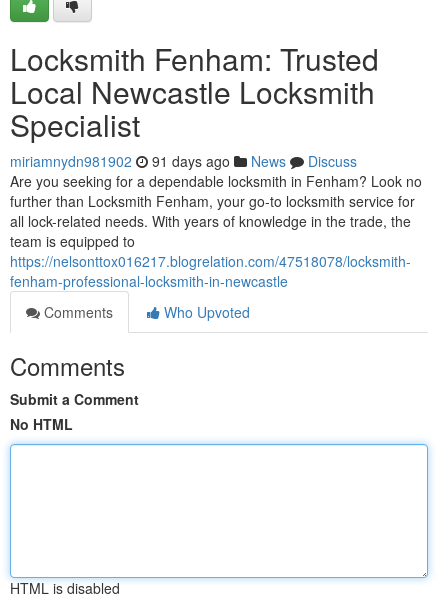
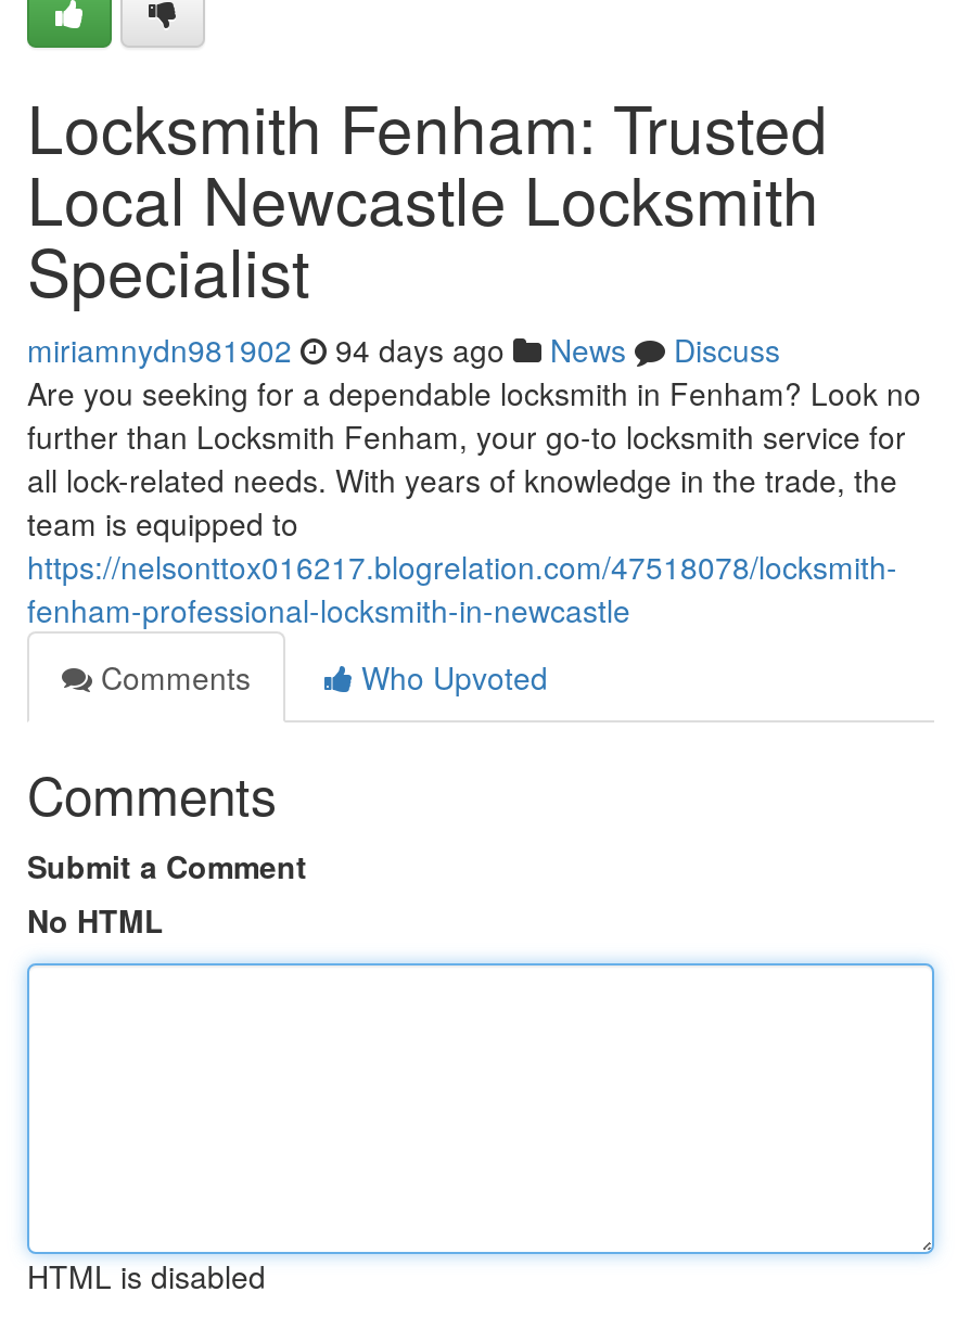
- miriamnydn981902 91 days ago News Discuss
+ miriamnydn981902 94 days ago News Discuss
